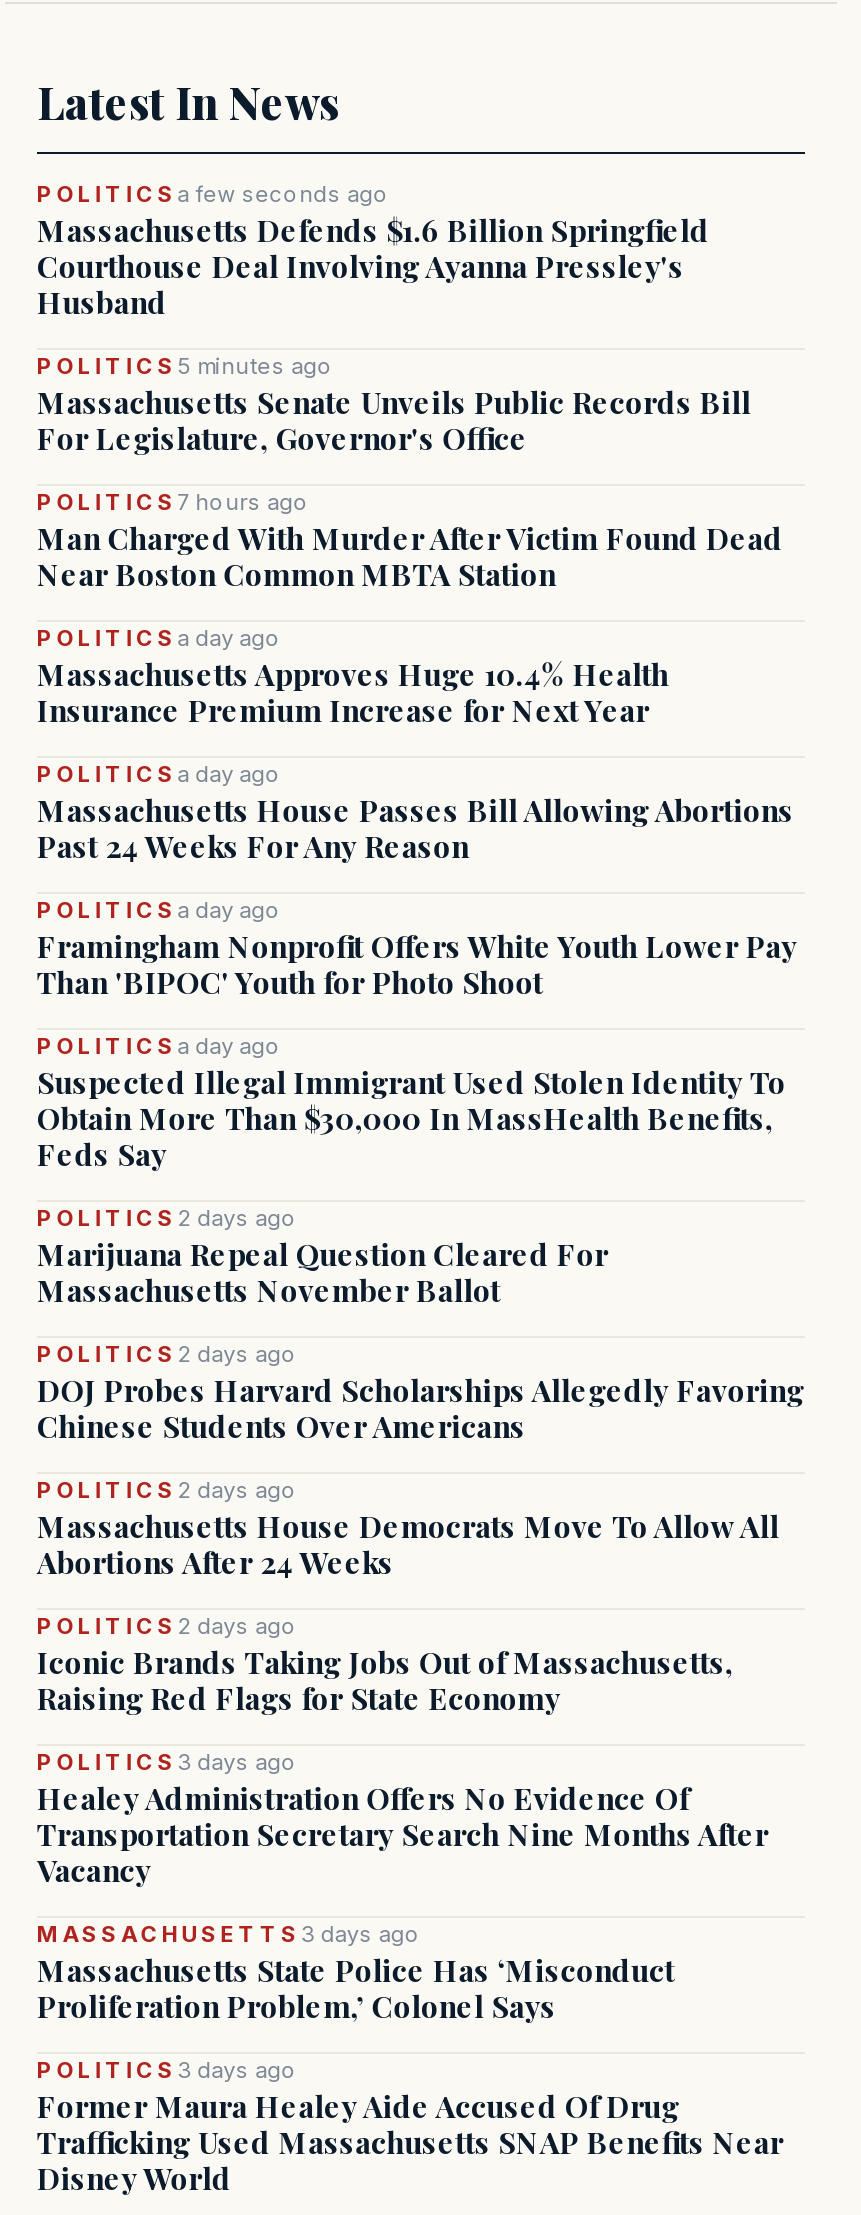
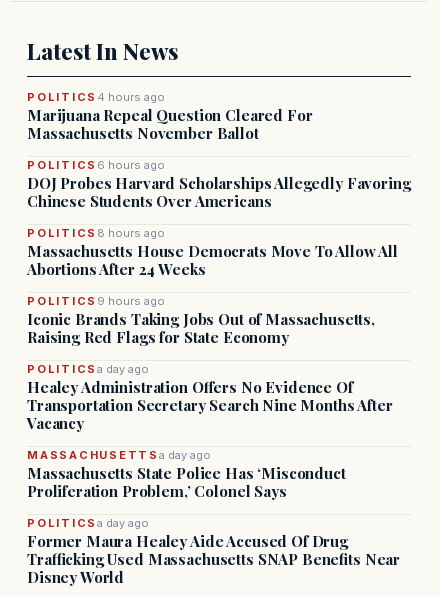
- POLITICS a few seconds ago
- Massachusetts Defends $1.6 Billion Springfield
- Courthouse Deal Involving Ayanna Pressley's
- Husband
- POLITICS 5 minutes ago
- Massachusetts Senate Unveils Public Records Bill
- For Legislature, Governor's Office
- POLITICS 7 hours ago
- Man Charged With Murder After Victim Found Dead
- Near Boston Common MBTA Station
- POLITICS a day ago
- Massachusetts Approves Huge 10.4% Health
- Insurance Premium Increase for Next Year
- POLITICS a day ago
- Massachusetts House Passes Bill Allowing Abortions
- Past 24 Weeks For Any Reason
- POLITICS a day ago
- Framingham Nonprofit Offers White Youth Lower Pay
- Than 'BIPOC' Youth for Photo Shoot
- POLITICS a day ago
- Suspected Illegal Immigrant Used Stolen Identity To
- Obtain More Than $30,000 In MassHealth Benefits,
- Feds Say
- POLITICS 2 days ago
+ POLITICS 4 hours ago

- POLITICS 2 days ago
+ POLITICS 6 hours ago

- POLITICS 2 days ago
+ POLITICS 8 hours ago

- POLITICS 2 days ago
+ POLITICS 9 hours ago

- POLITICS 3 days ago
+ POLITICS a day ago

- MASSACHUSETTS 3 days ago
+ MASSACHUSETTS a day ago

- POLITICS 3 days ago
+ POLITICS a day ago
